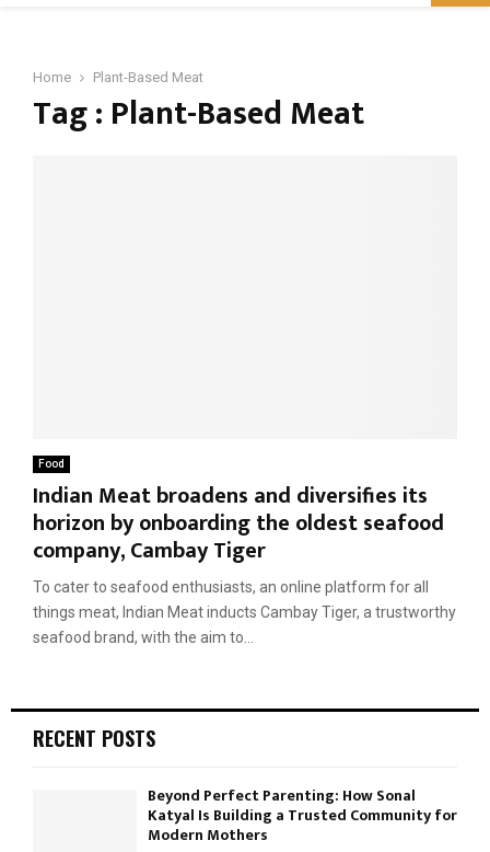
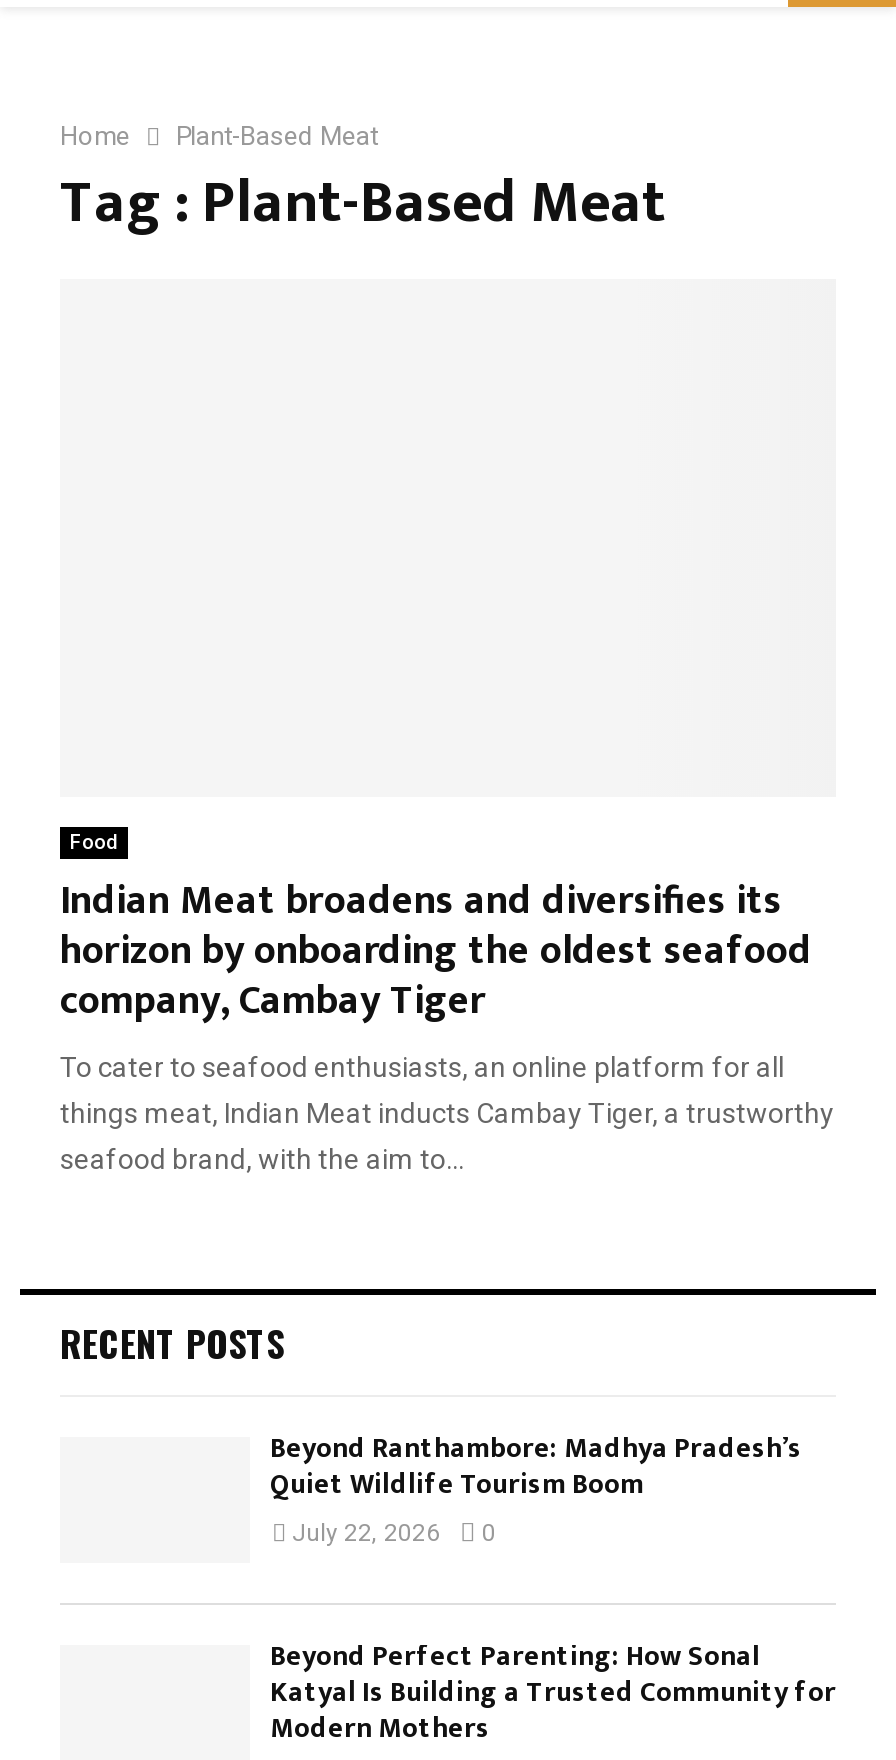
+ Beyond Ranthambore: Madhya Pradesh’s
+ Quiet Wildlife Tourism Boom
+ July 22, 2026
+ 0
